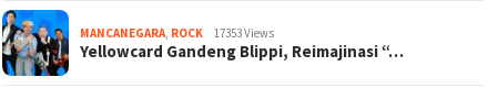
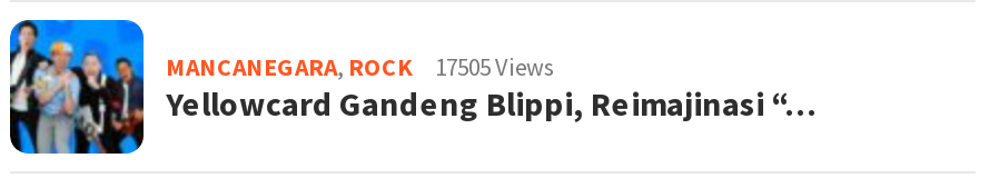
- MANCANEGARA, ROCK 17353 Views
+ MANCANEGARA, ROCK 17505 Views
